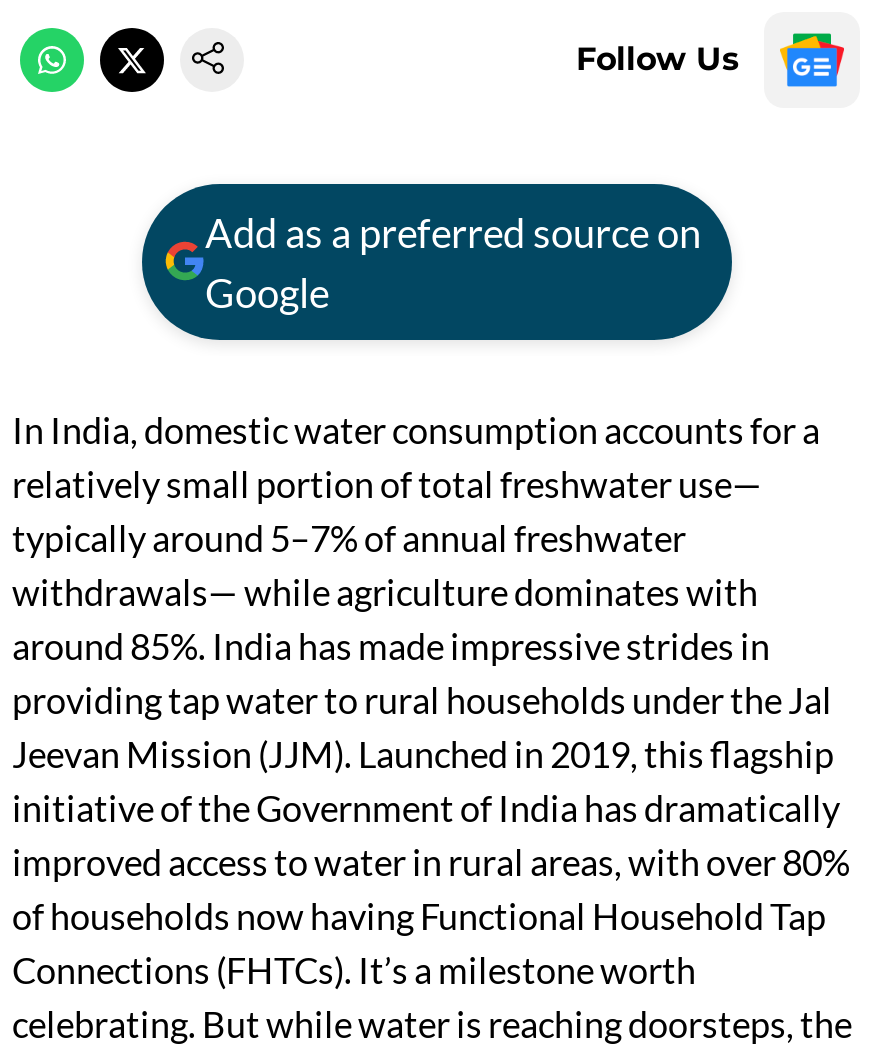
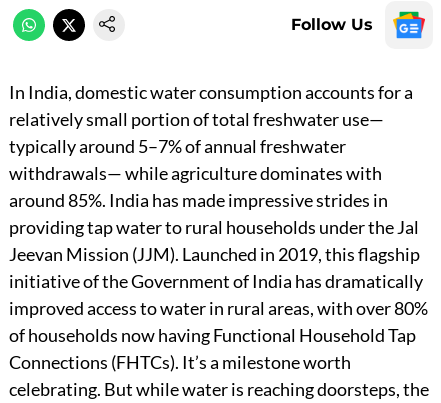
- Add as a preferred source on
- Google
